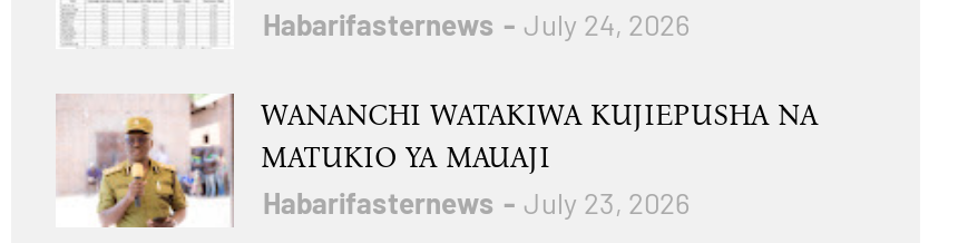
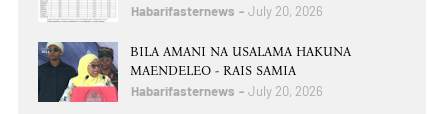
- Habarifasternews July 24, 2026
+ Habarifasternews July 20, 2026

- [image]
- WANANCHI WATAKIWA KUJIEPUSHA NA
- MATUKIO YA MAUAJI
+ [image]
+ BILA AMANI NA USALAMA HAKUNA
+ MAENDELEO - RAIS SAMIA

- Habarifasternews July 23, 2026
+ Habarifasternews July 20, 2026
